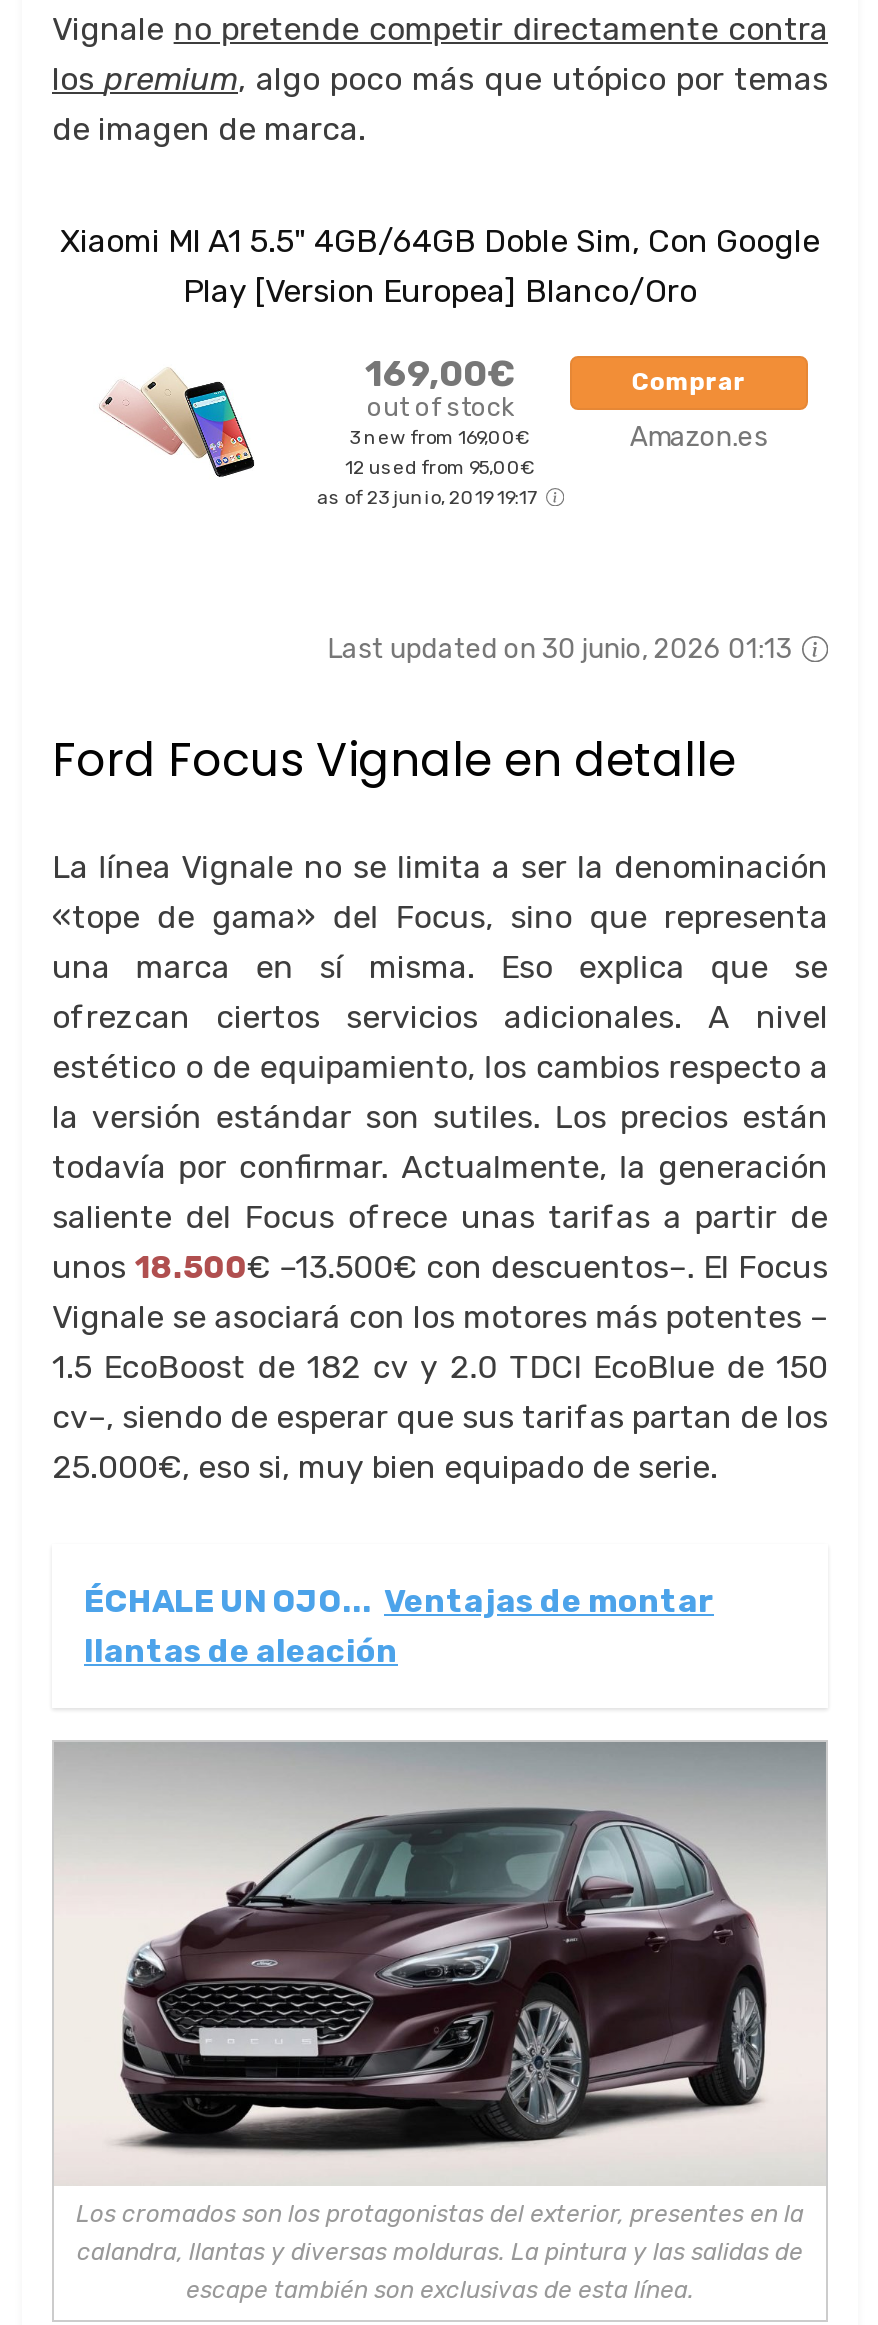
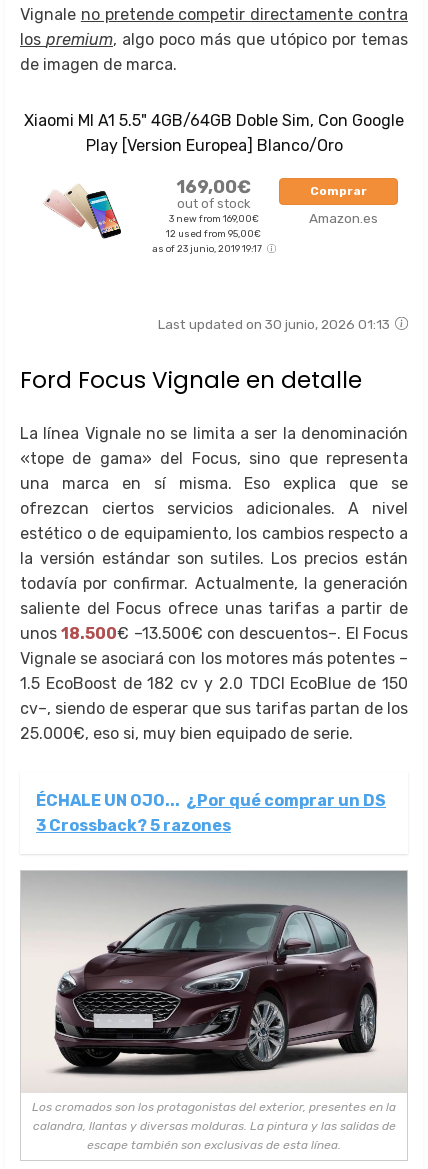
- ÉCHALE UN OJO... Ventajas de montar
- llantas de aleación
+ ÉCHALE UN OJO... ¿Por qué comprar un DS
+ 3 Crossback? 5 razones
